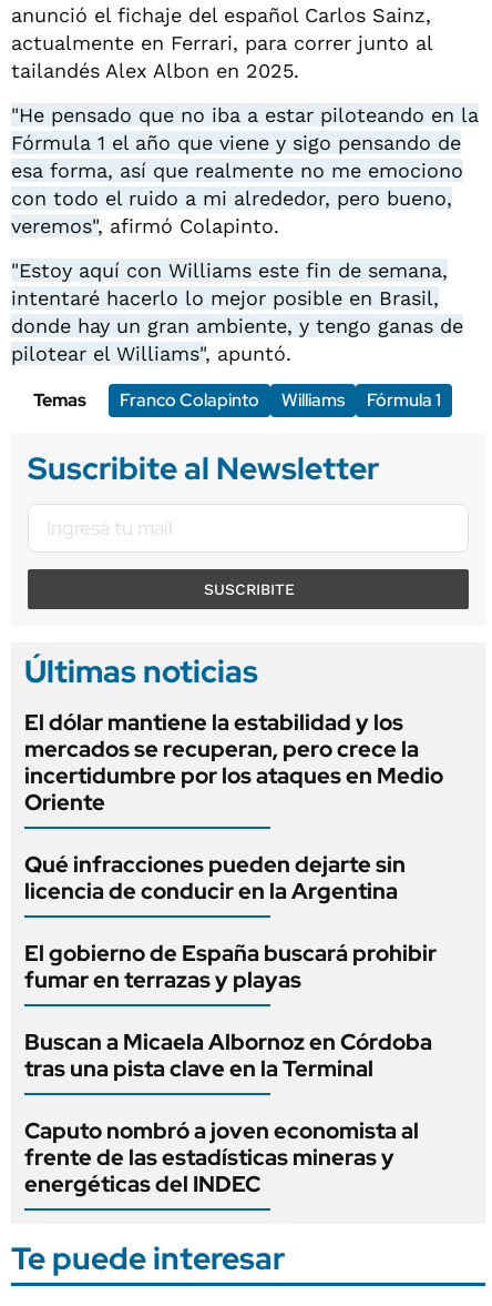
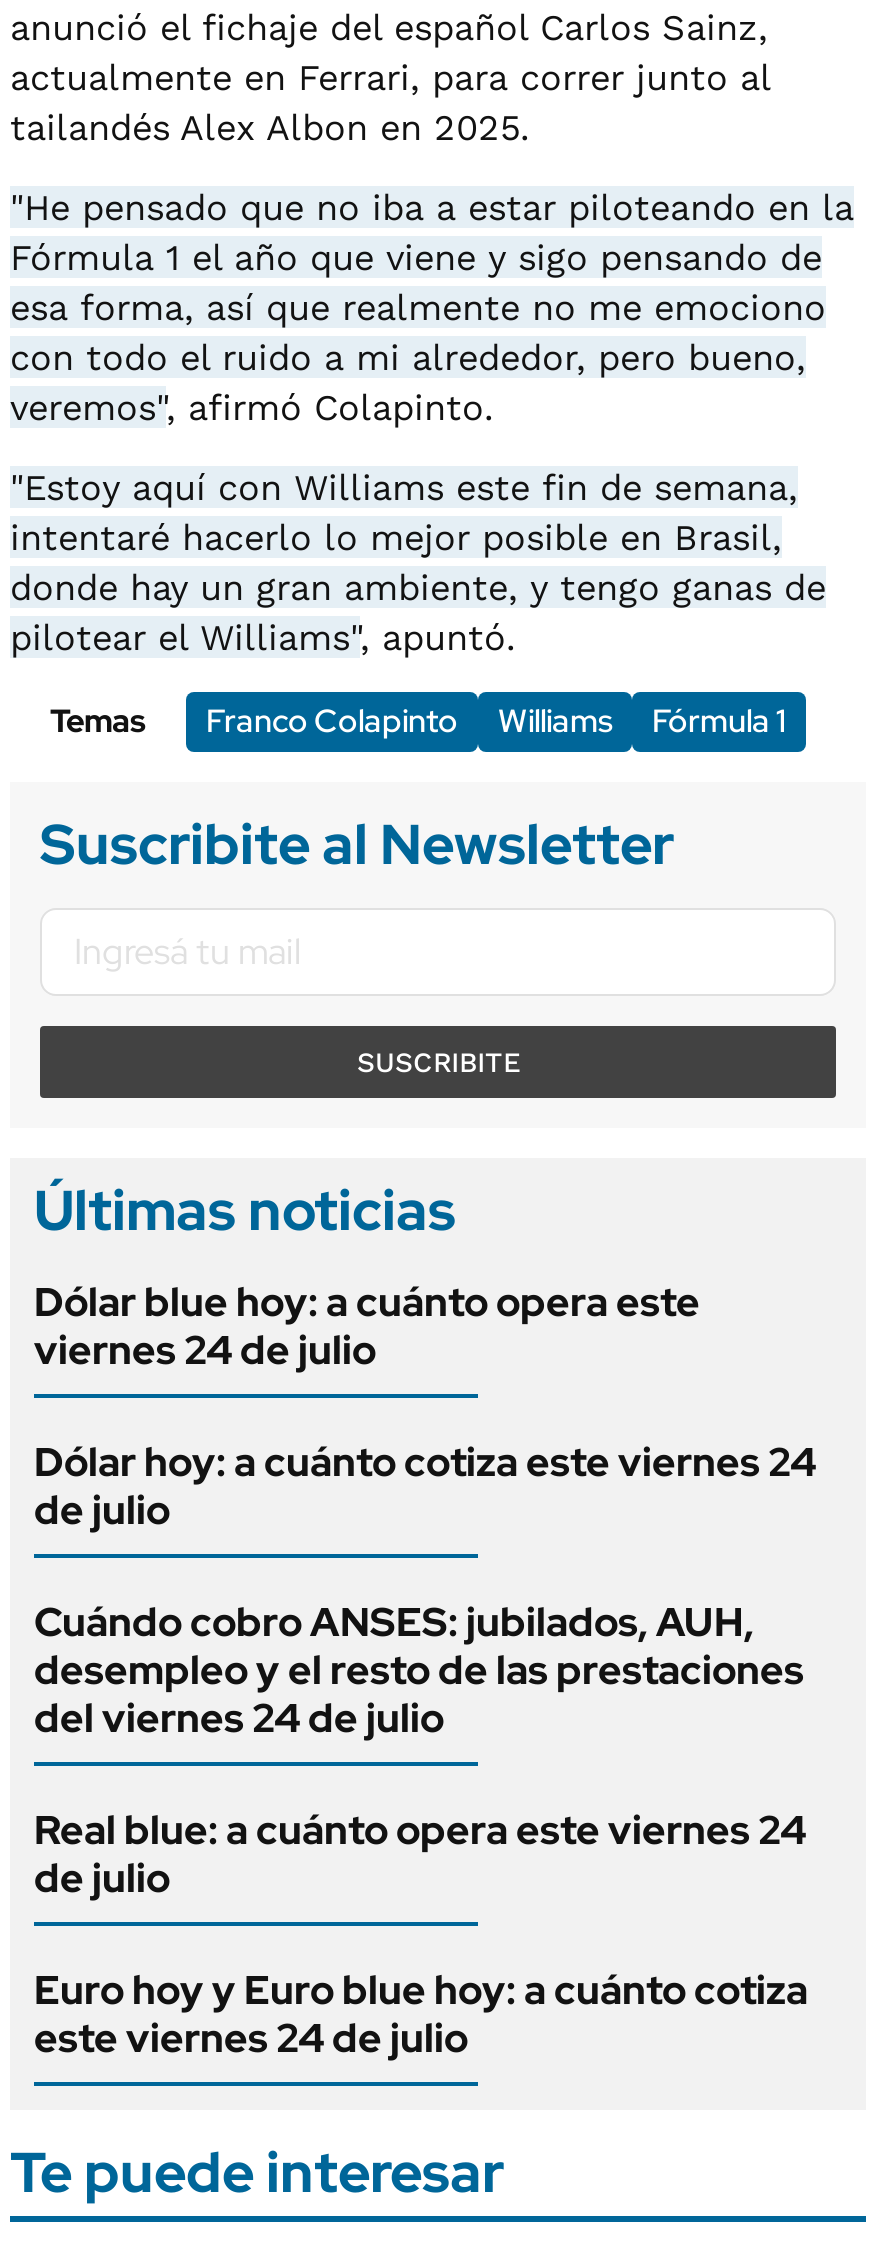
- El dólar mantiene la estabilidad y los
- mercados se recuperan, pero crece la
- incertidumbre por los ataques en Medio
- Oriente
+ Dólar blue hoy: a cuánto opera este
+ viernes 24 de julio

- Qué infracciones pueden dejarte sin
- licencia de conducir en la Argentina
+ Dólar hoy: a cuánto cotiza este viernes 24
+ de julio

- El gobierno de España buscará prohibir
- fumar en terrazas y playas
+ Cuándo cobro ANSES: jubilados, AUH,
+ desempleo y el resto de las prestaciones
+ del viernes 24 de julio

- Buscan a Micaela Albornoz en Córdoba
- tras una pista clave en la Terminal
+ Real blue: a cuánto opera este viernes 24
+ de julio

- Caputo nombró a joven economista al
- frente de las estadísticas mineras y
- energéticas del INDEC
+ Euro hoy y Euro blue hoy: a cuánto cotiza
+ este viernes 24 de julio
